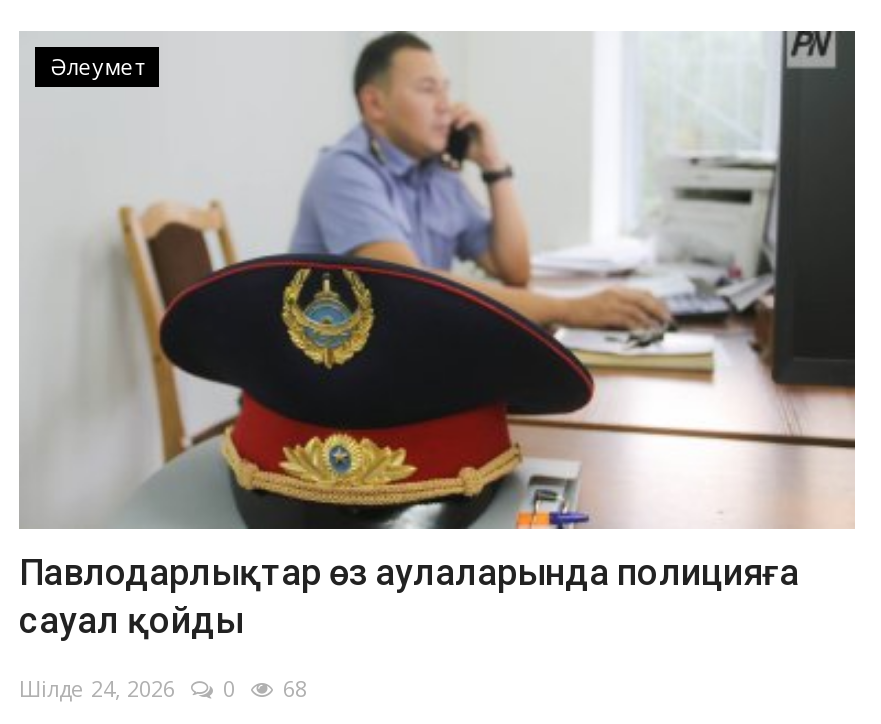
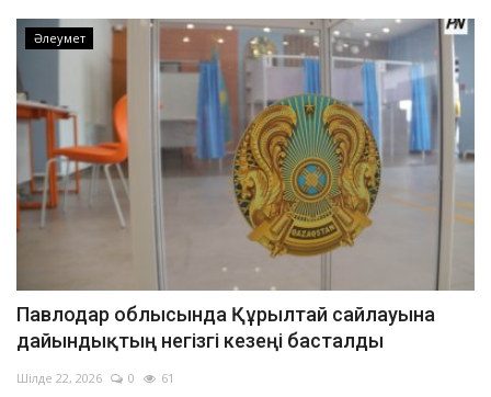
- [image]
- Павлодарлықтар өз аулаларында полицияға
- сауал қойды
+ [image]
+ Павлодар облысында Құрылтай сайлауына
+ дайындықтың негізгі кезеңі басталды

- Шілде 24, 2026
+ Шілде 22, 2026

- 68
+ 61
